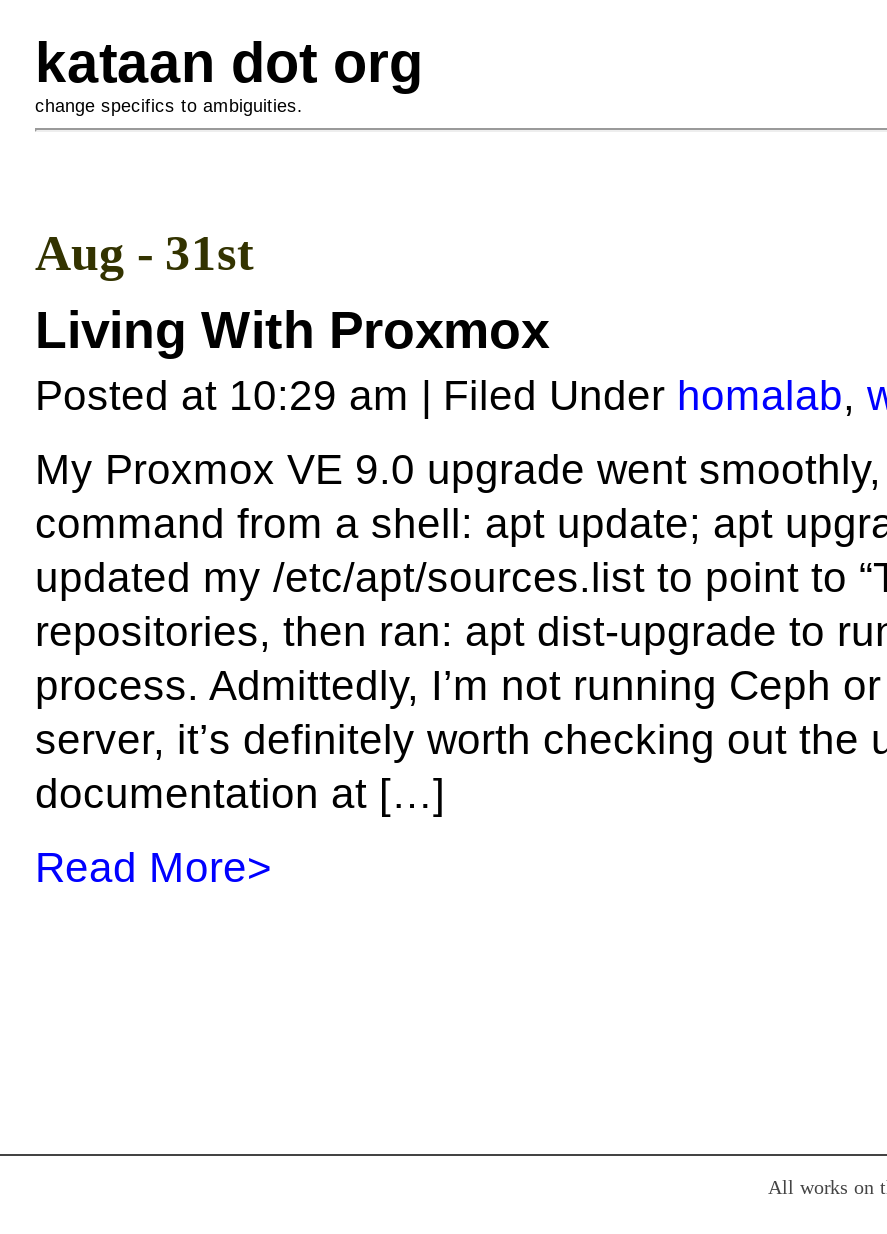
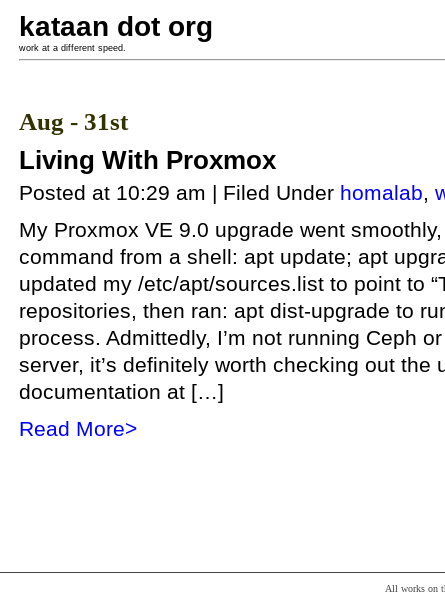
- change specifics to ambiguities.
+ work at a different speed.
